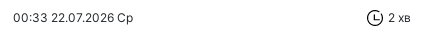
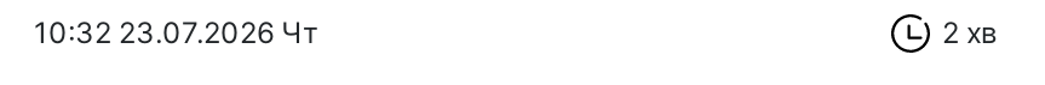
- 00:33 22.07.2026 Ср
+ 10:32 23.07.2026 Чт
